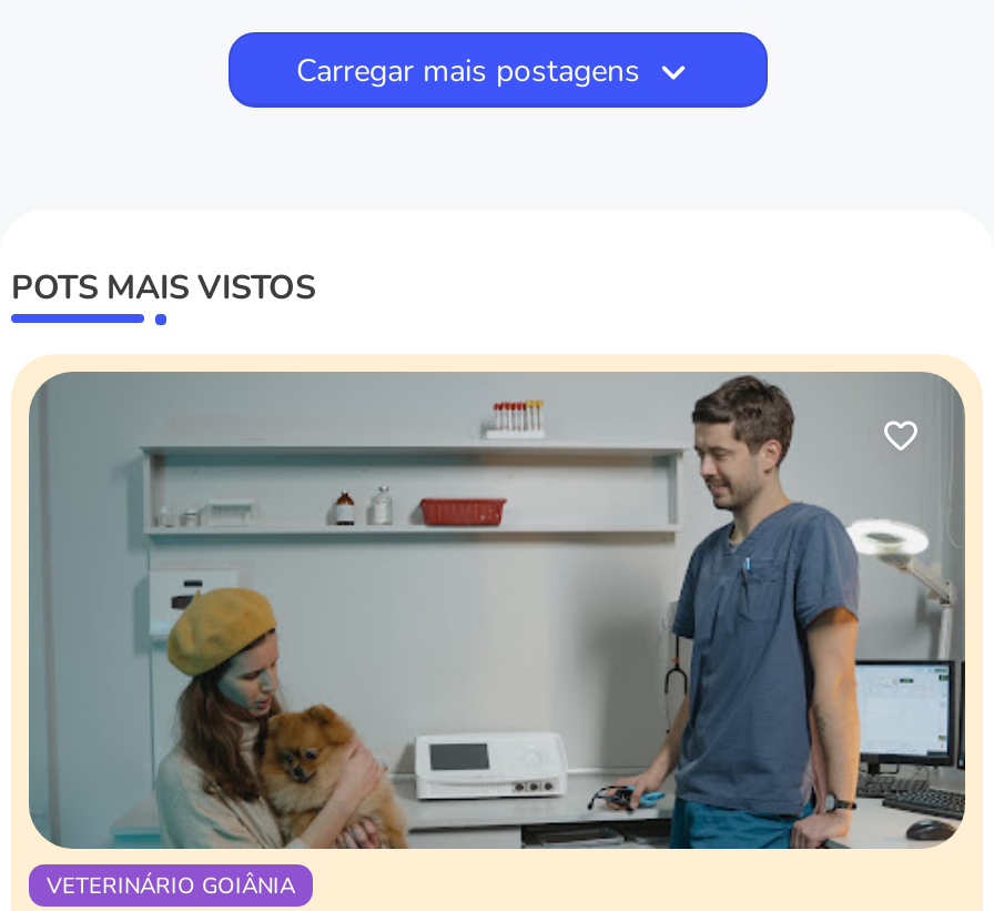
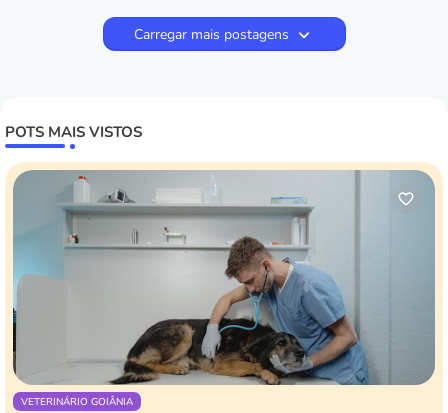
- [image]
+ [image]
